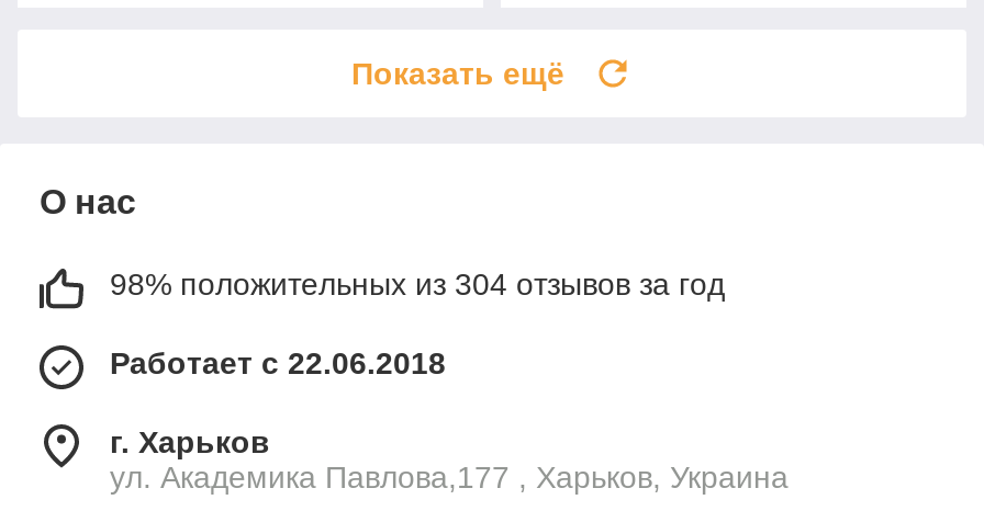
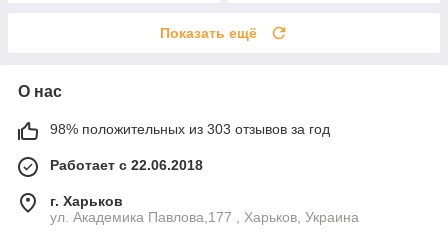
- 98% положительных из 304 отзывов за год
+ 98% положительных из 303 отзывов за год
